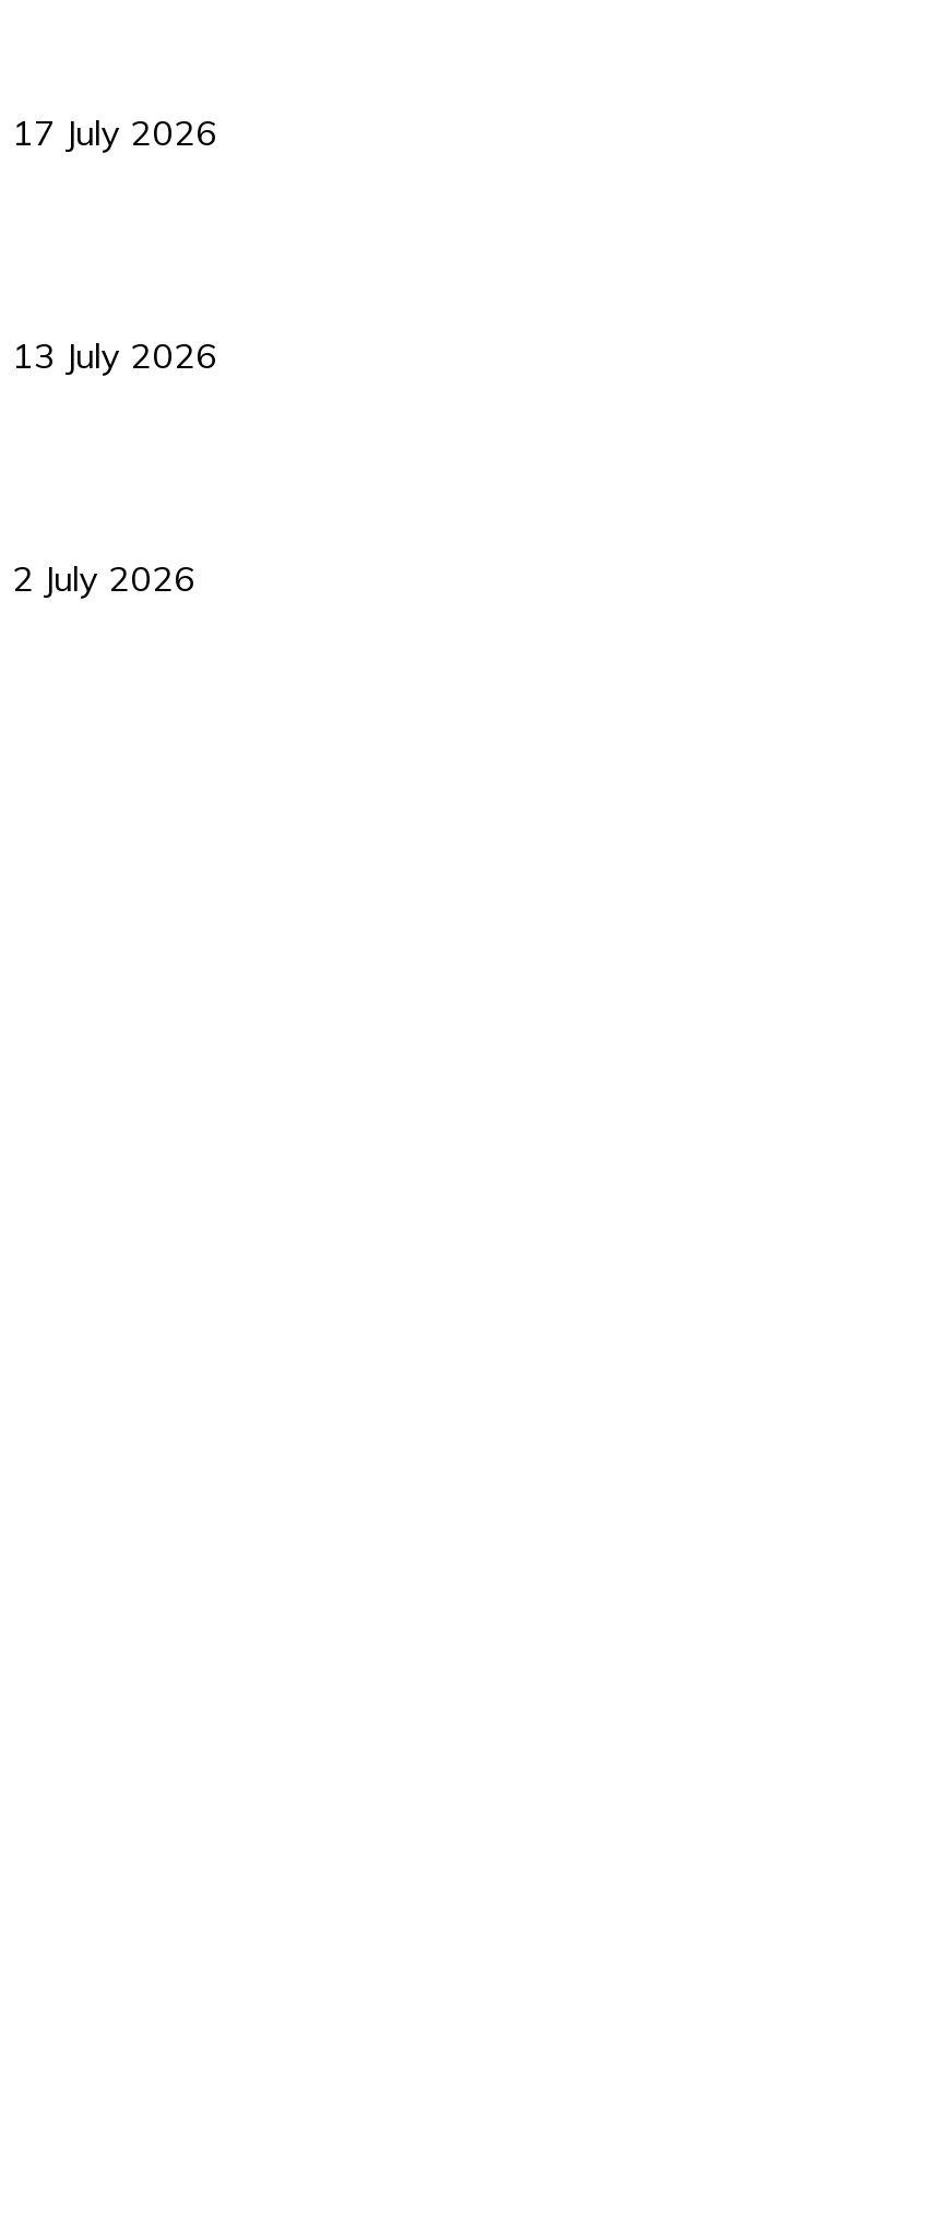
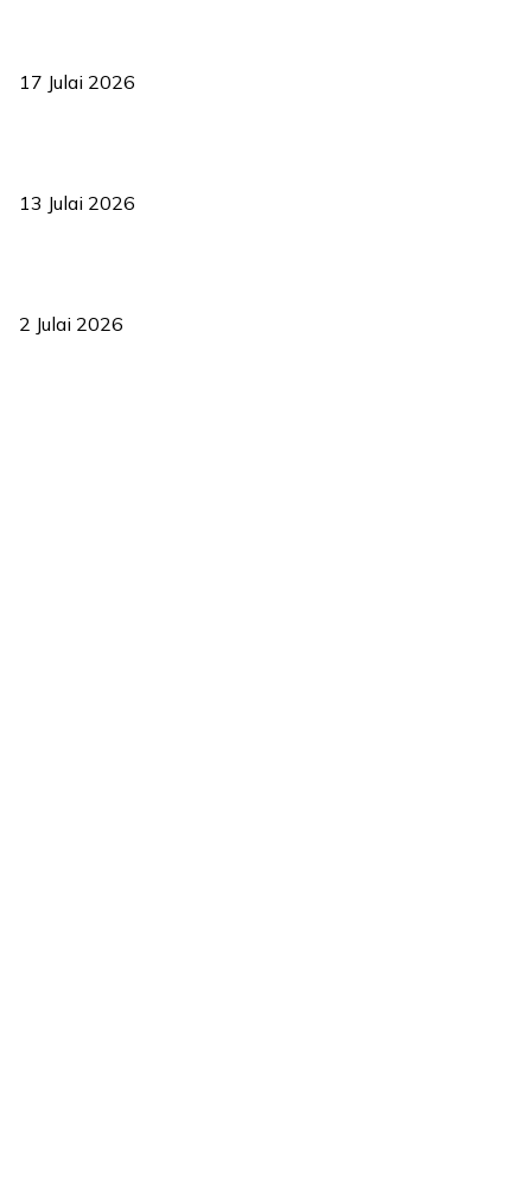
- 17 July 2026
+ 17 Julai 2026

- 13 July 2026
+ 13 Julai 2026

- 2 July 2026
+ 2 Julai 2026
